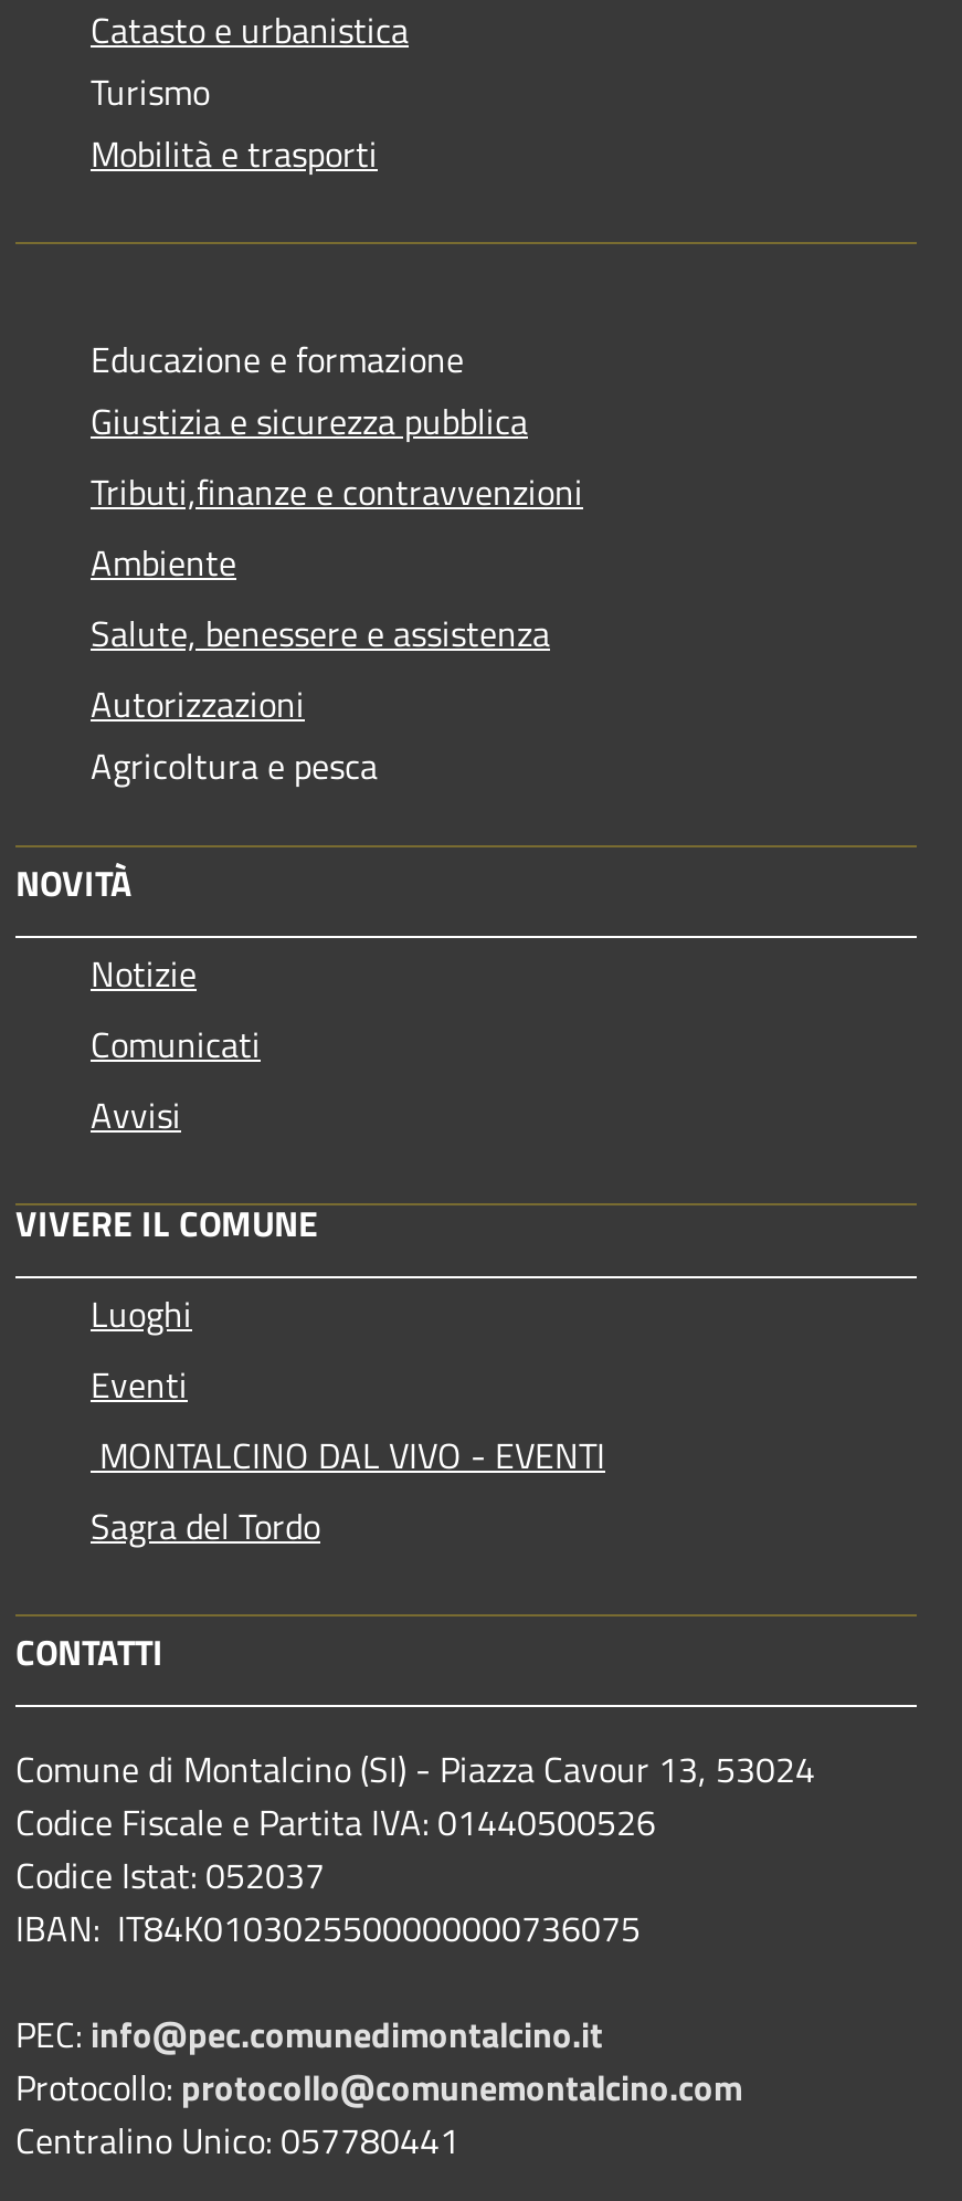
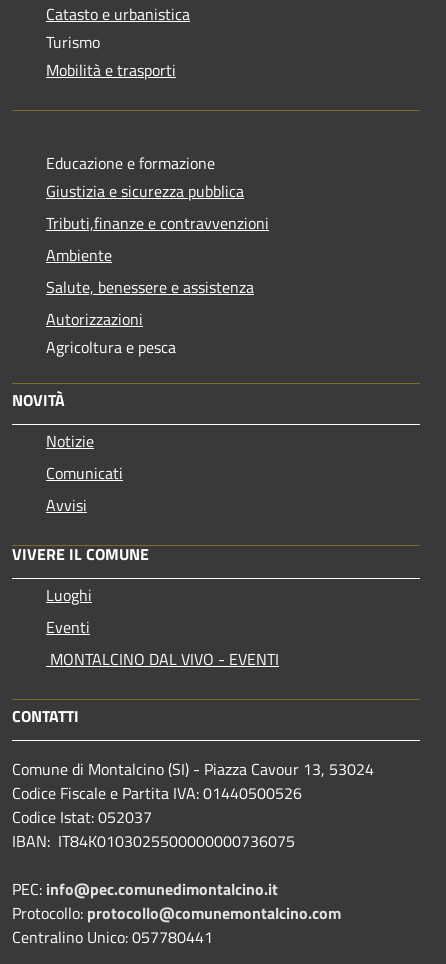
- Sagra del Tordo
